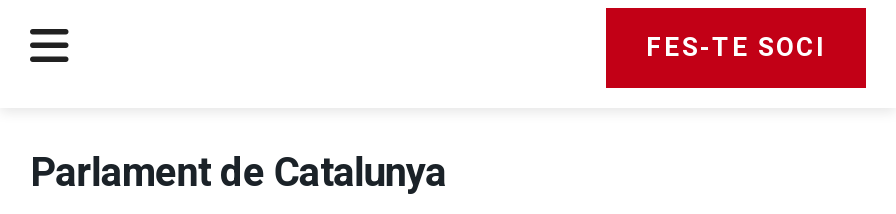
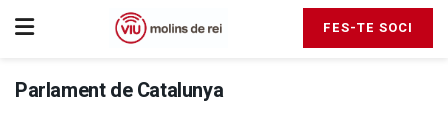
+ [image]
